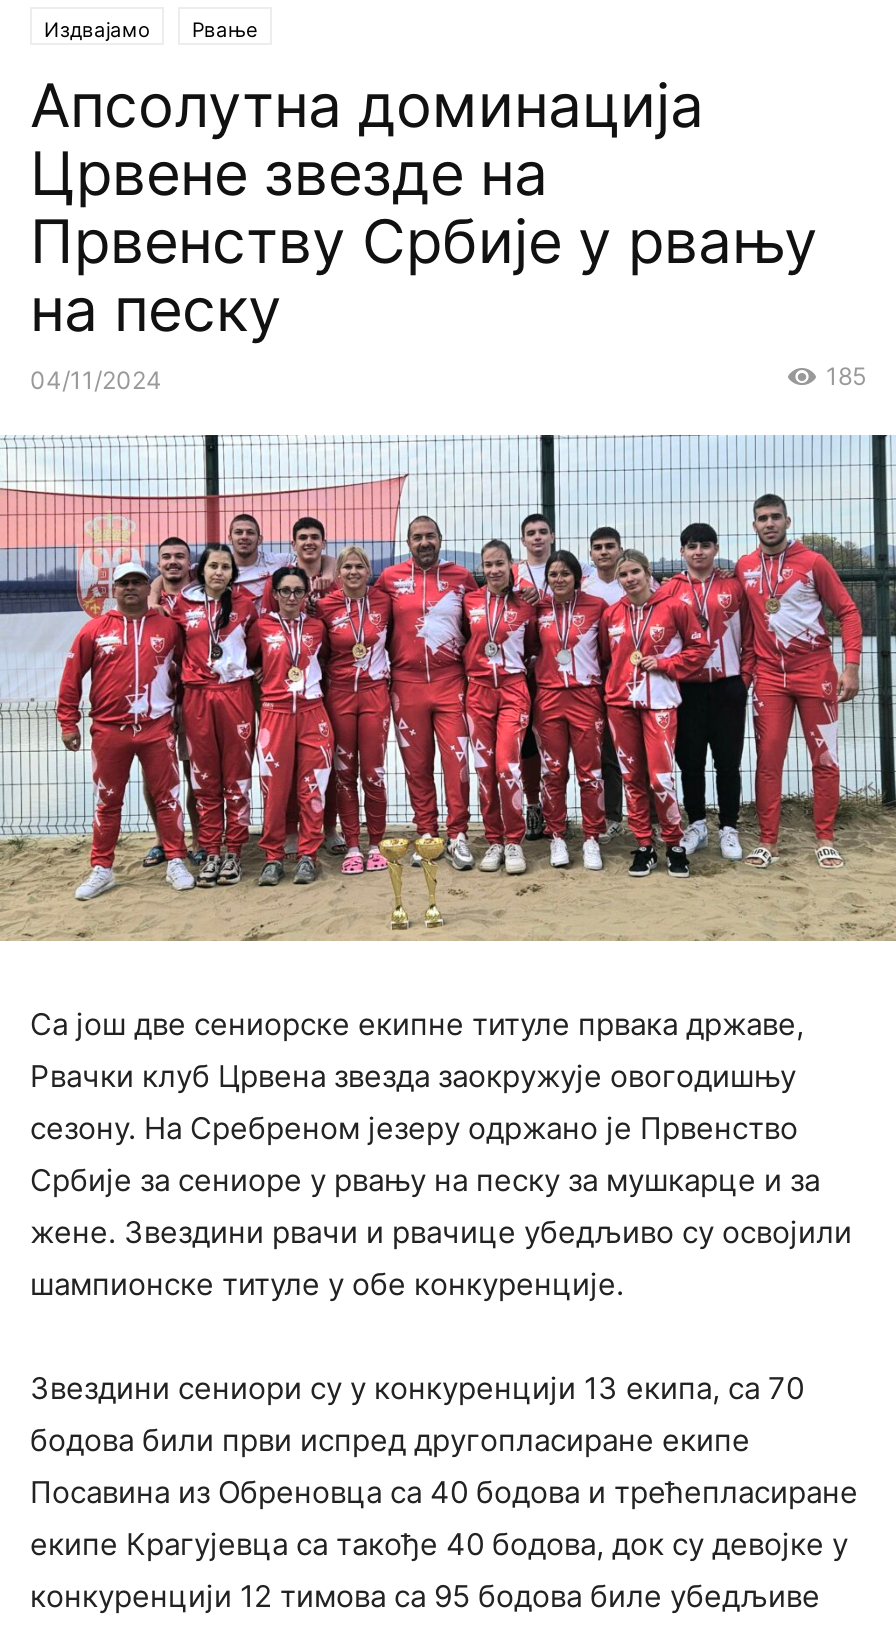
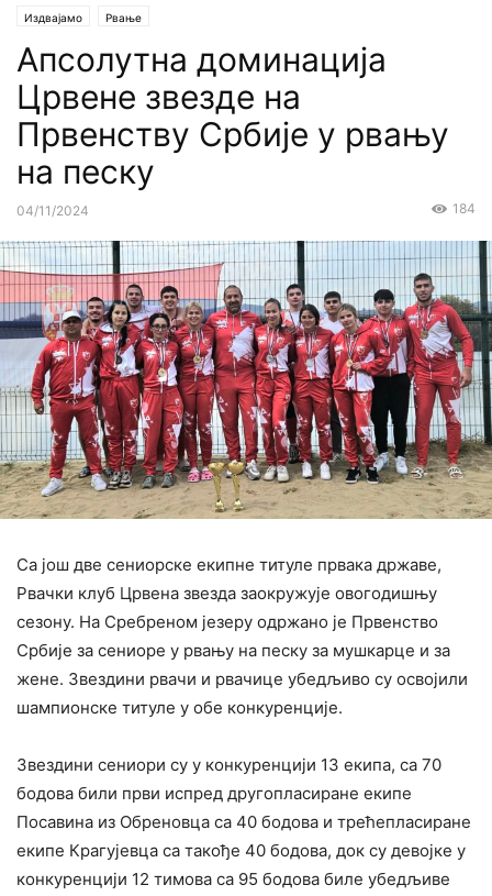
- 185
+ 184
